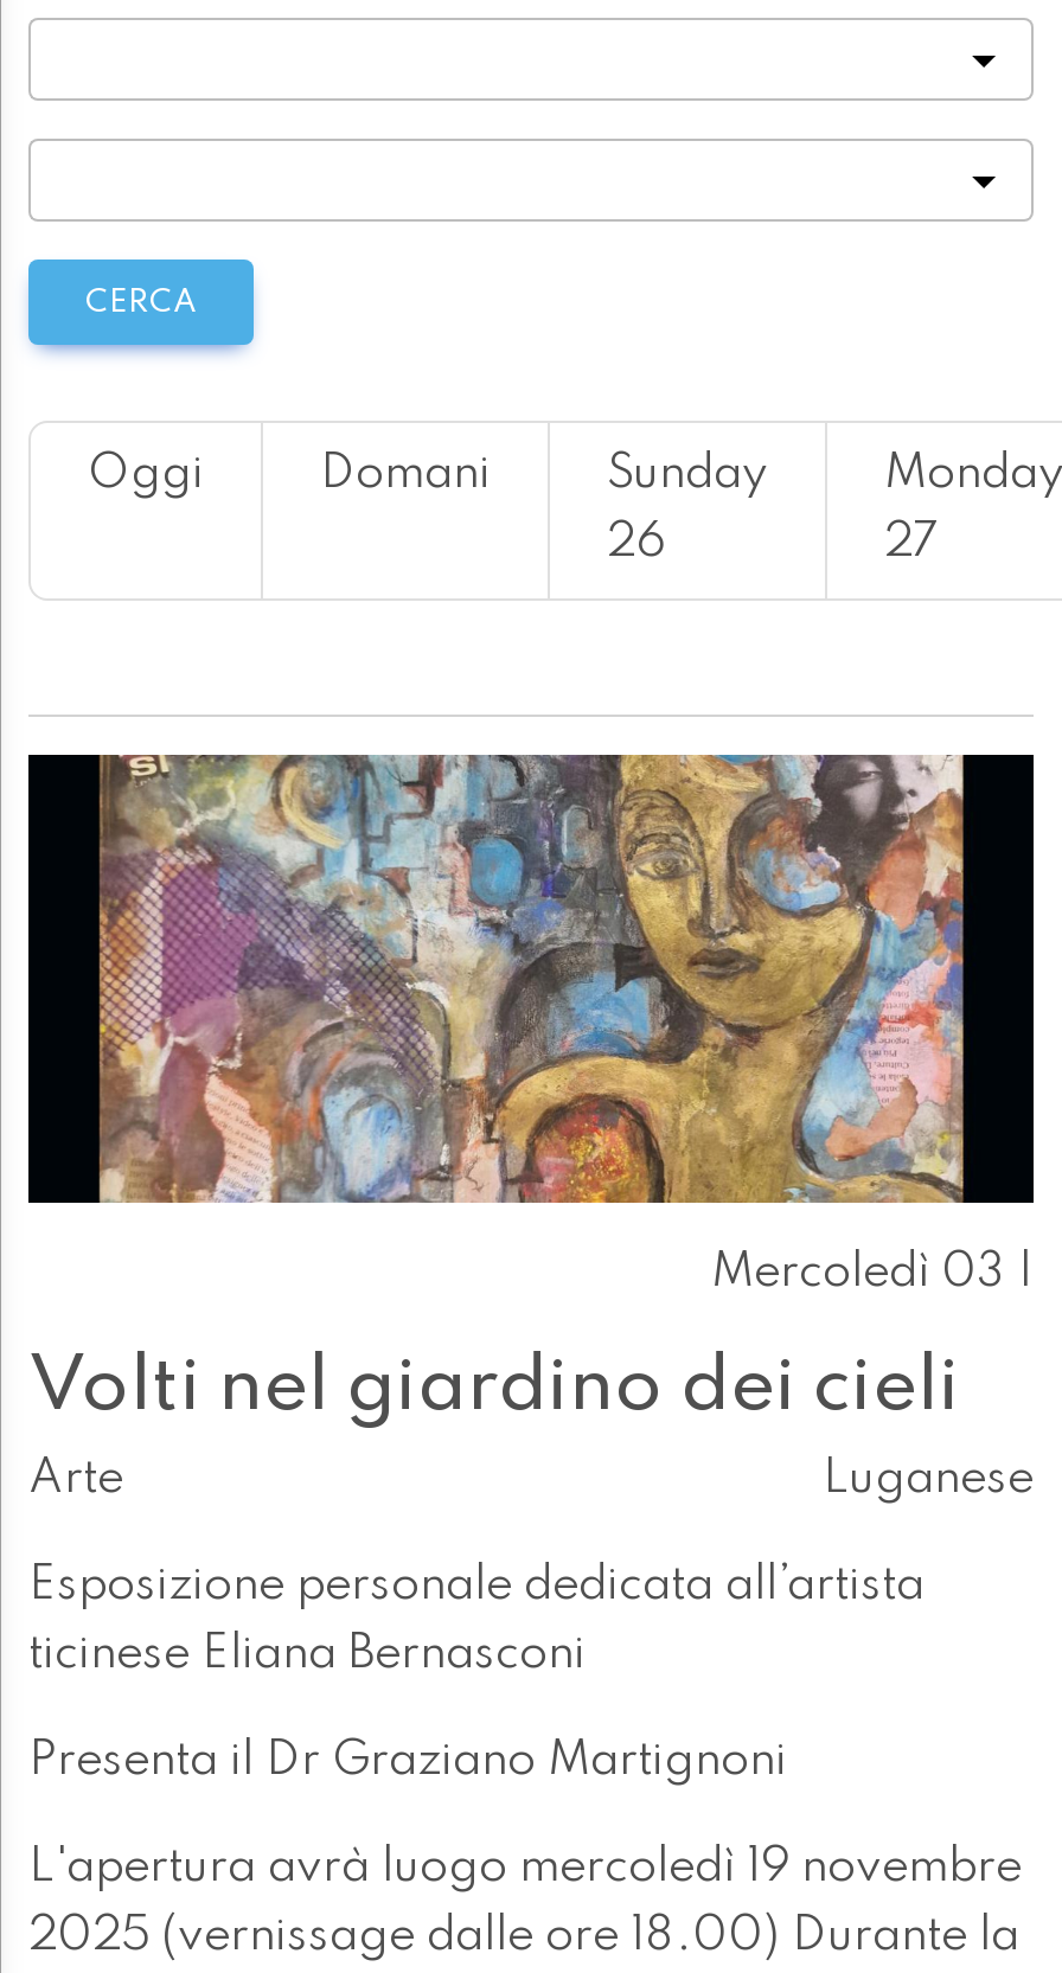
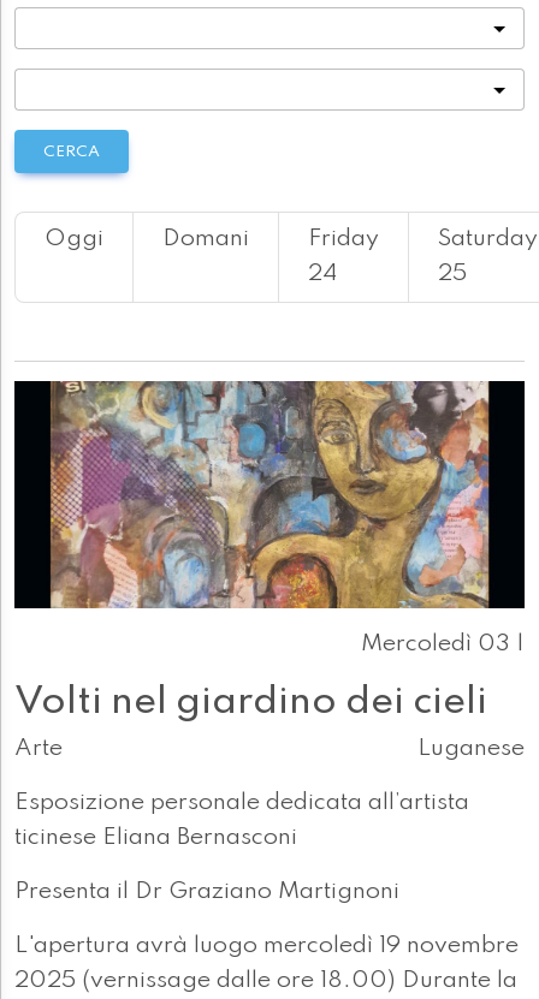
- Sunday
- 26
+ Friday
+ 24

- Monday
- 27
+ Saturday
+ 25
